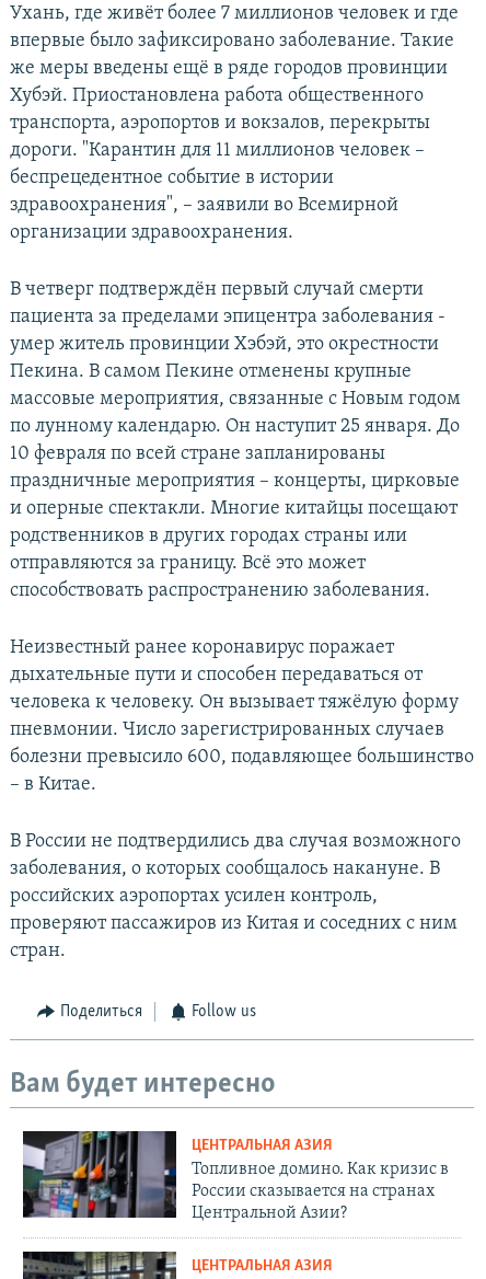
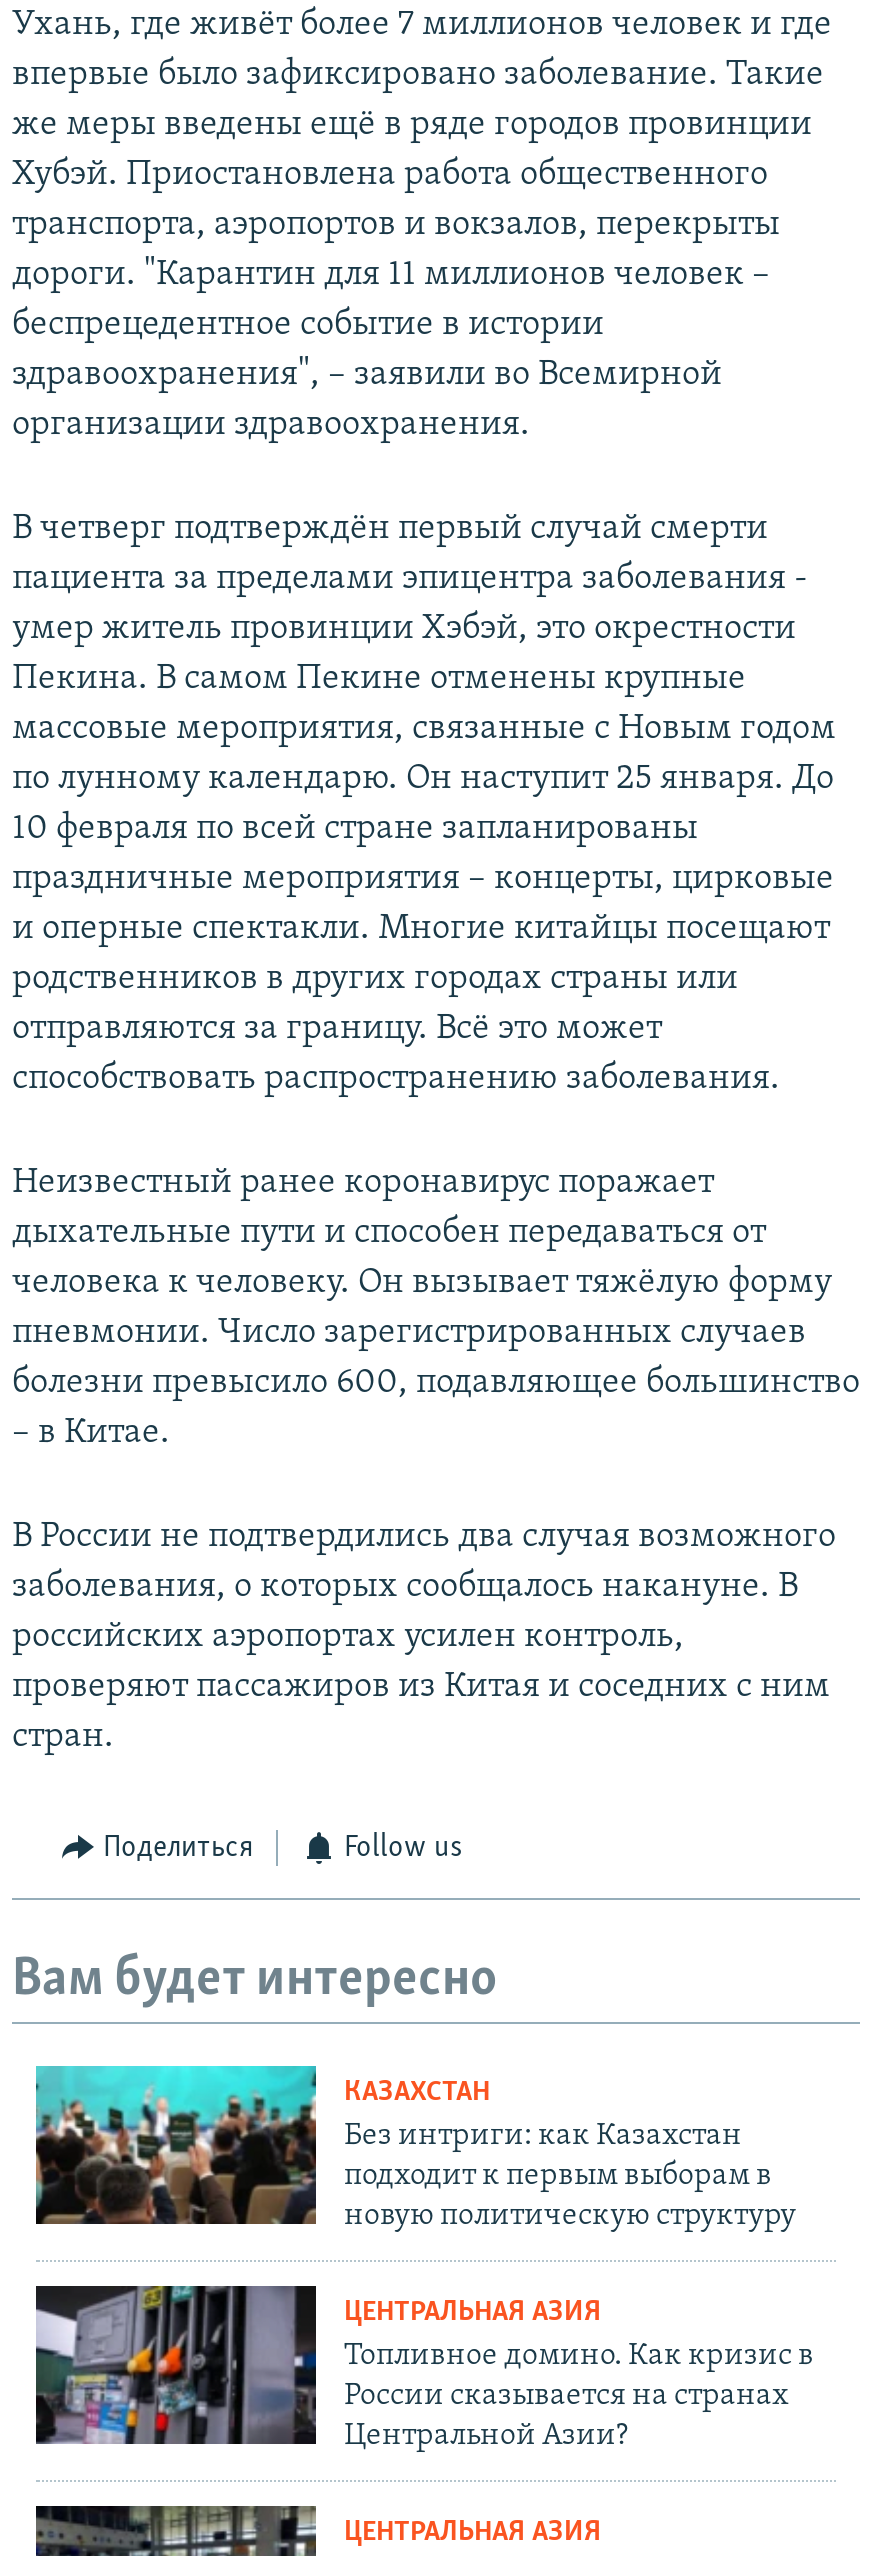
+ [image]
+ КАЗАХСТАН
+ Без интриги: как Казахстан
+ подходит к первым выборам в
+ новую политическую структуру
